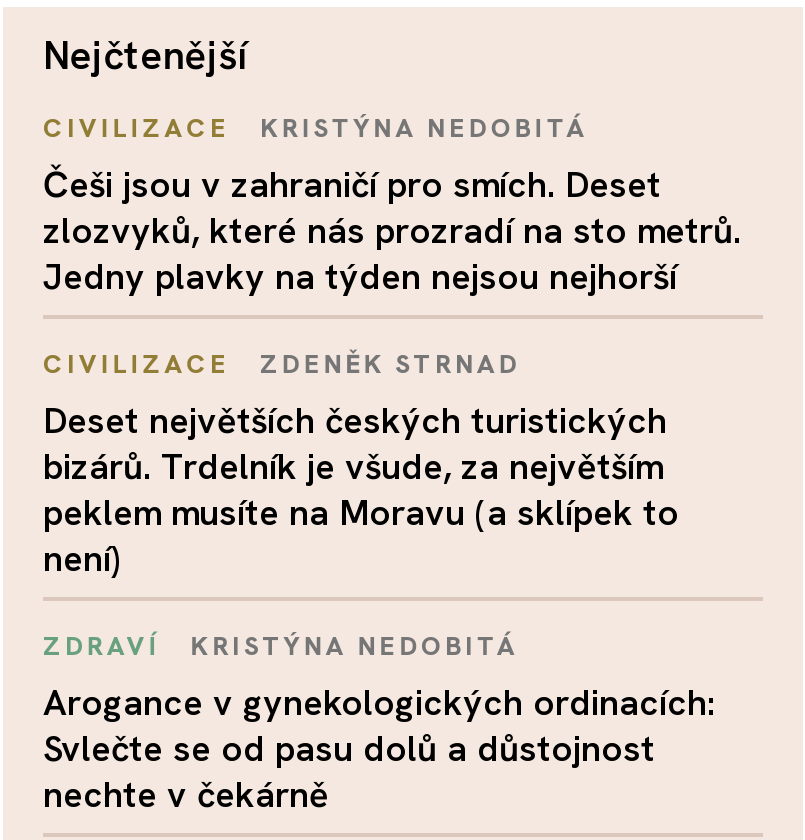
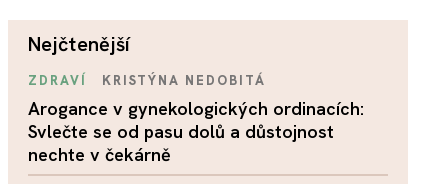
- CIVILIZACE
- KRISTÝNA NEDOBITÁ
- Češi jsou v zahraničí pro smích. Deset
- zlozvyků, které nás prozradí na sto metrů.
- Jedny plavky na týden nejsou nejhorší
- CIVILIZACE
- ZDENĚK STRNAD
- Deset největších českých turistických
- bizárů. Trdelník je všude, za největším
- peklem musíte na Moravu (a sklípek to
- není)
